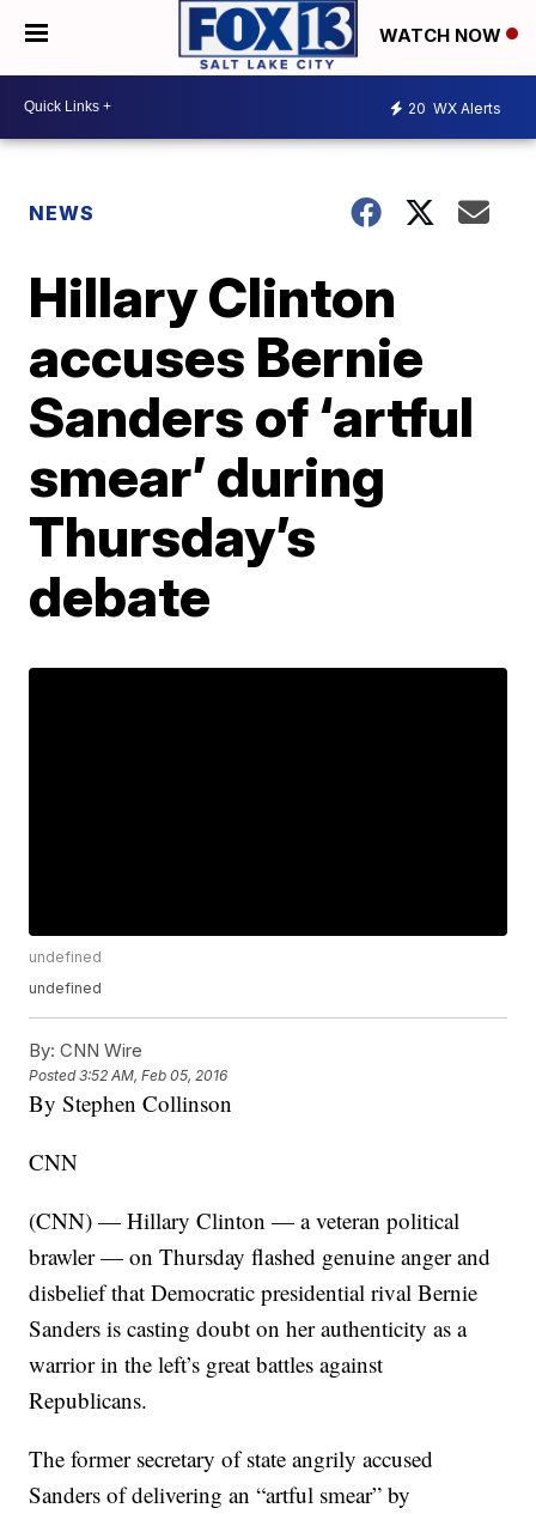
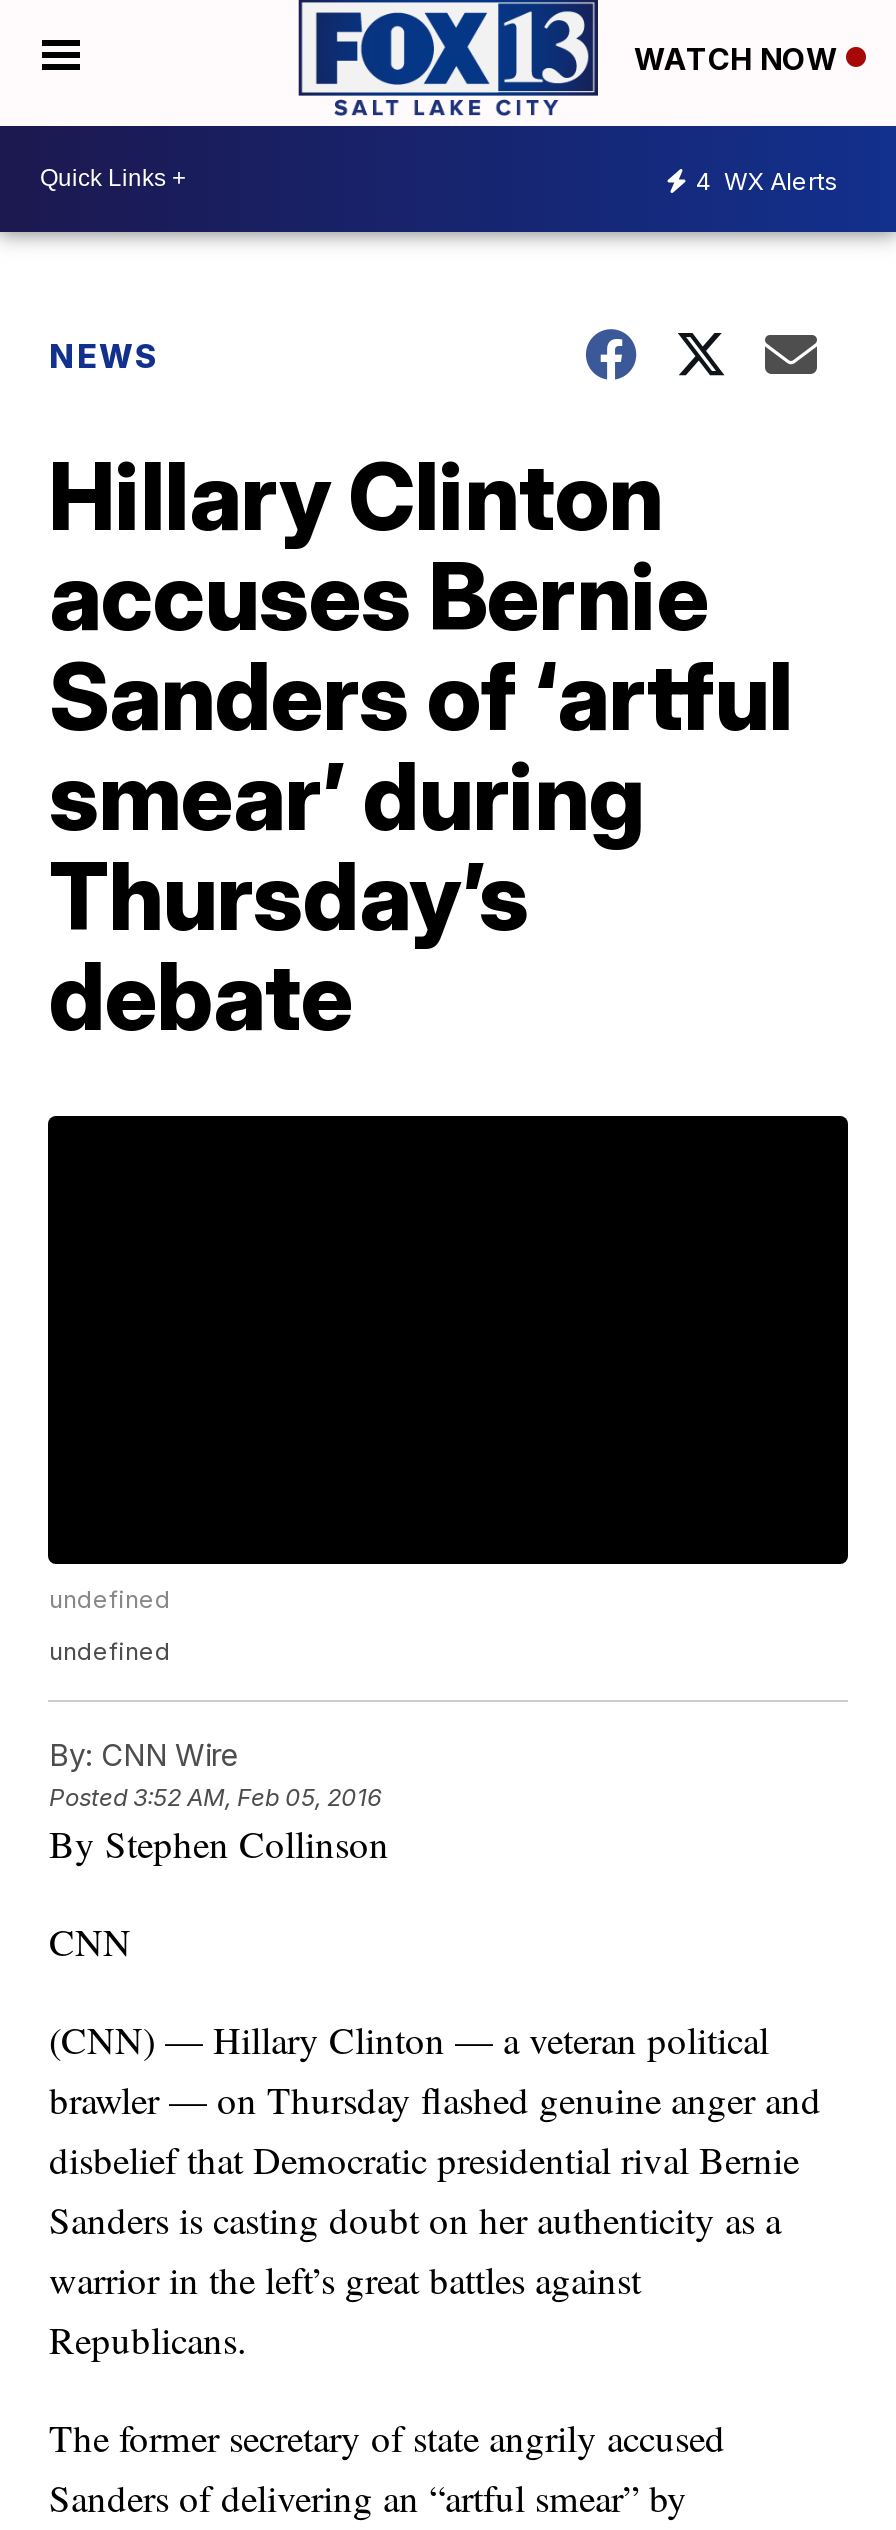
- 20 WX Alerts
+ 4 WX Alerts
